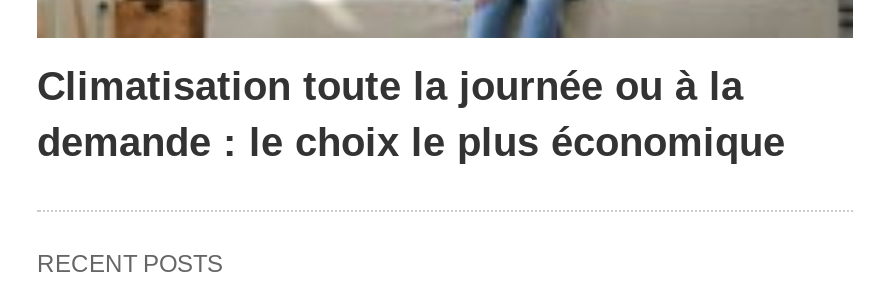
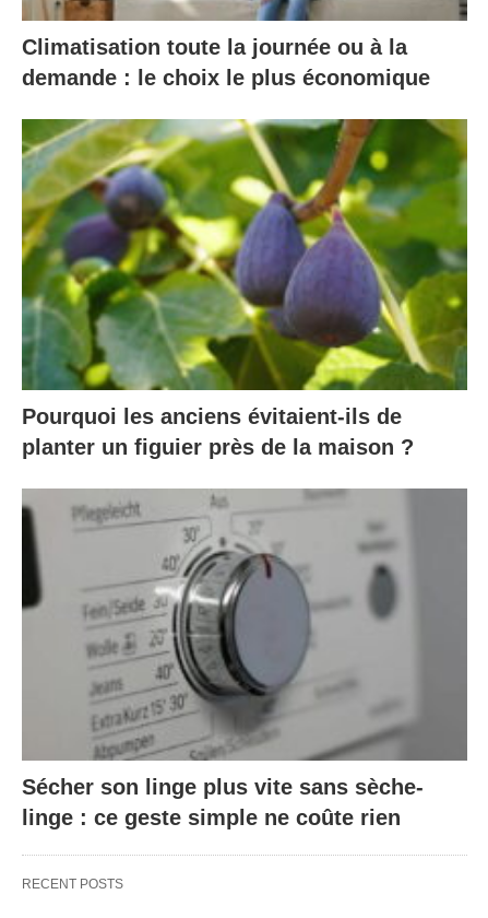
+ [image]
+ Pourquoi les anciens évitaient-ils de
+ planter un figuier près de la maison ?

+ [image]
+ Sécher son linge plus vite sans sèche-
+ linge : ce geste simple ne coûte rien
